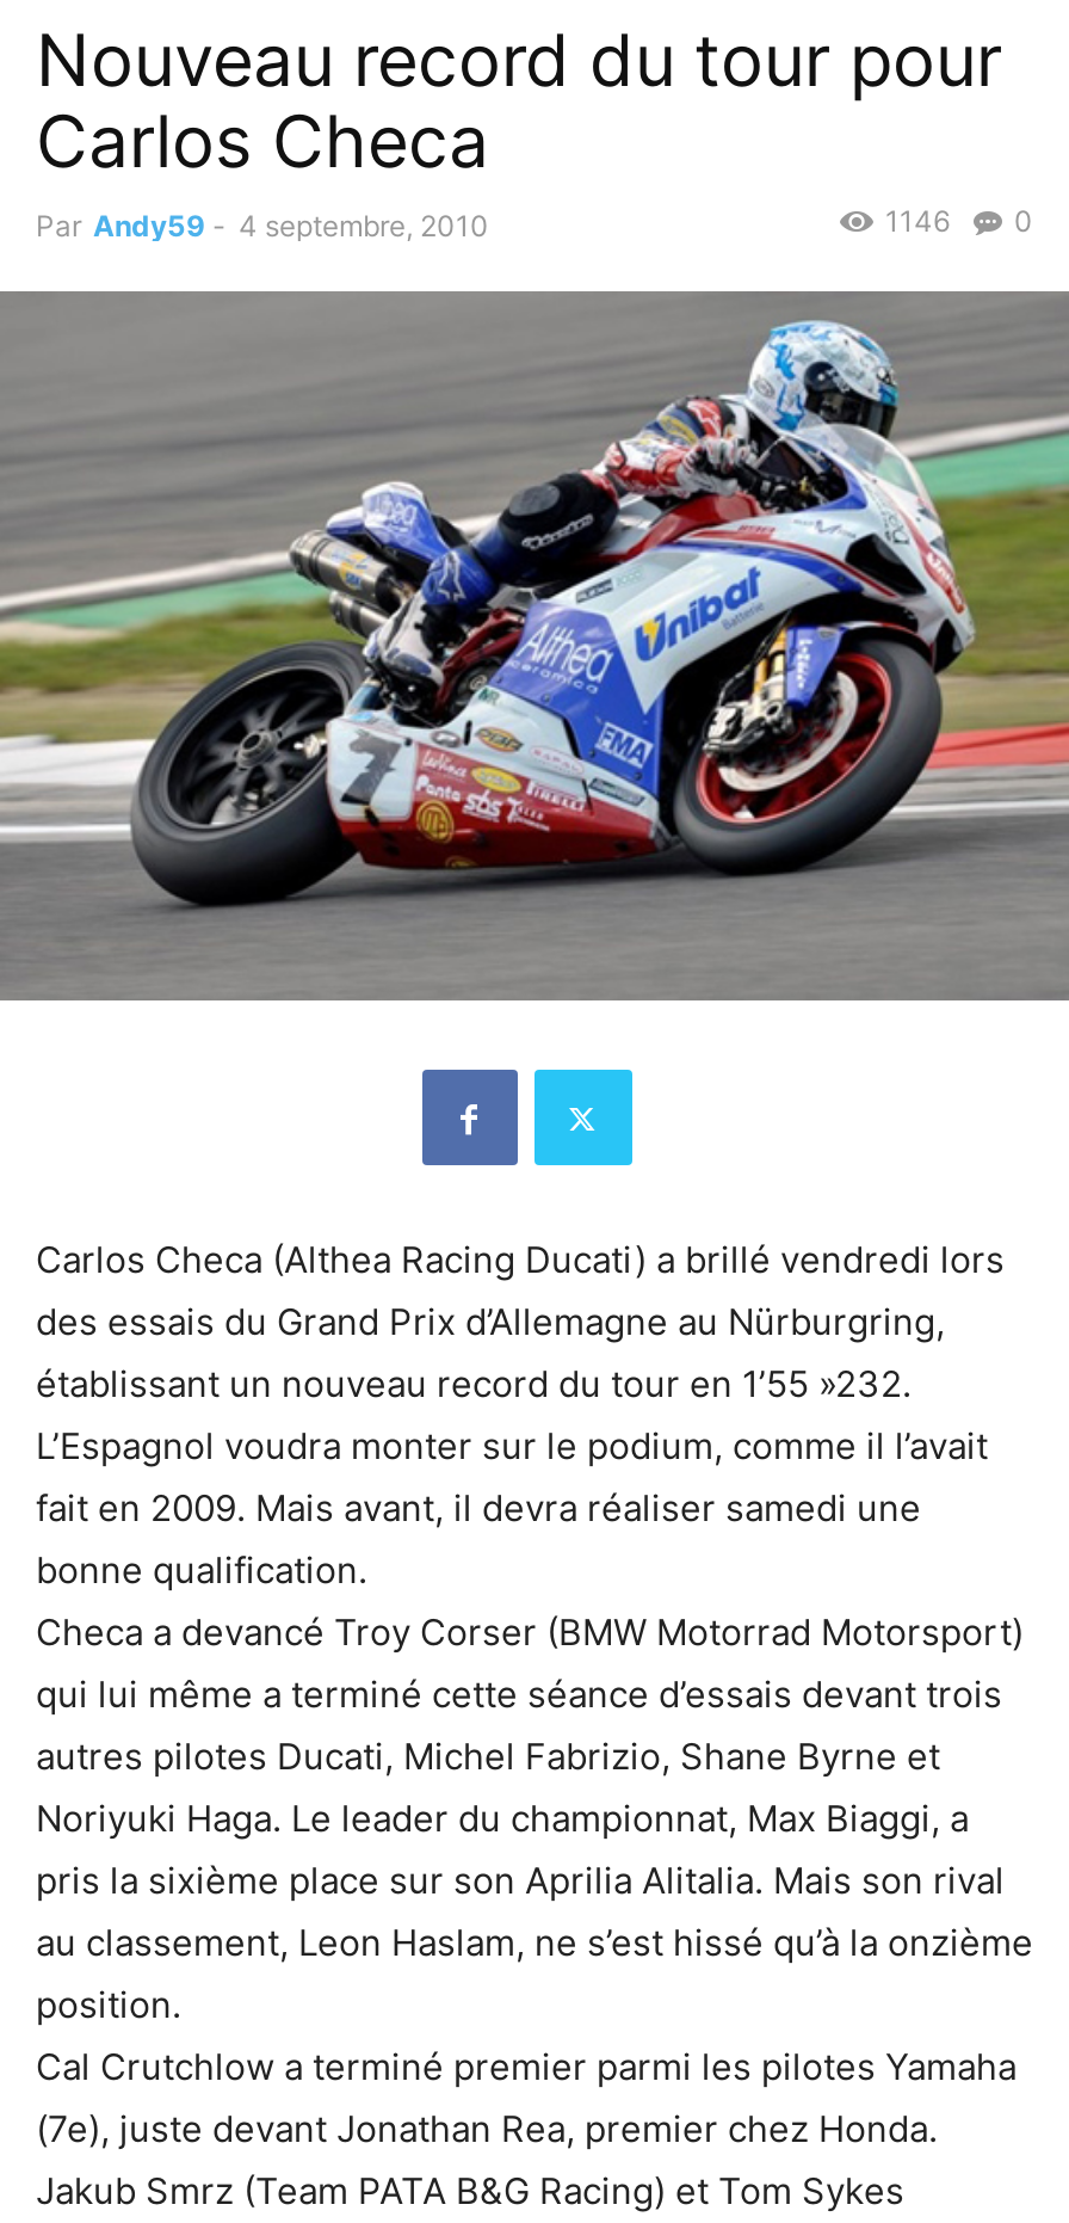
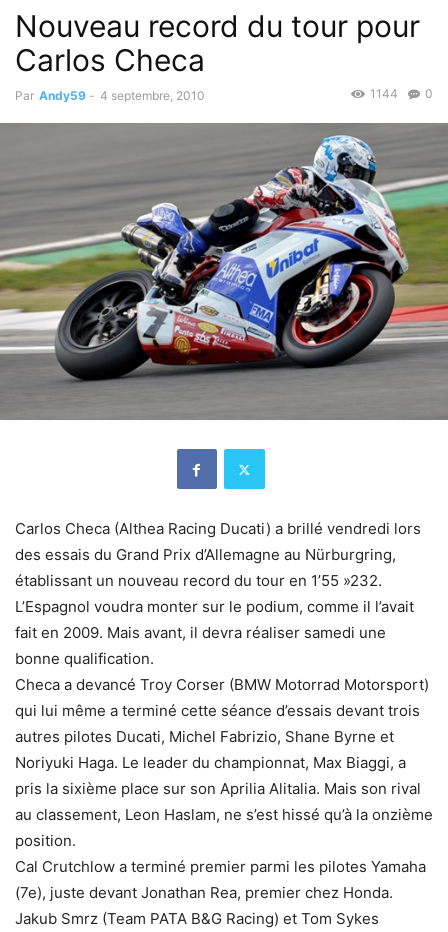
- 1146 0
+ 1144 0
